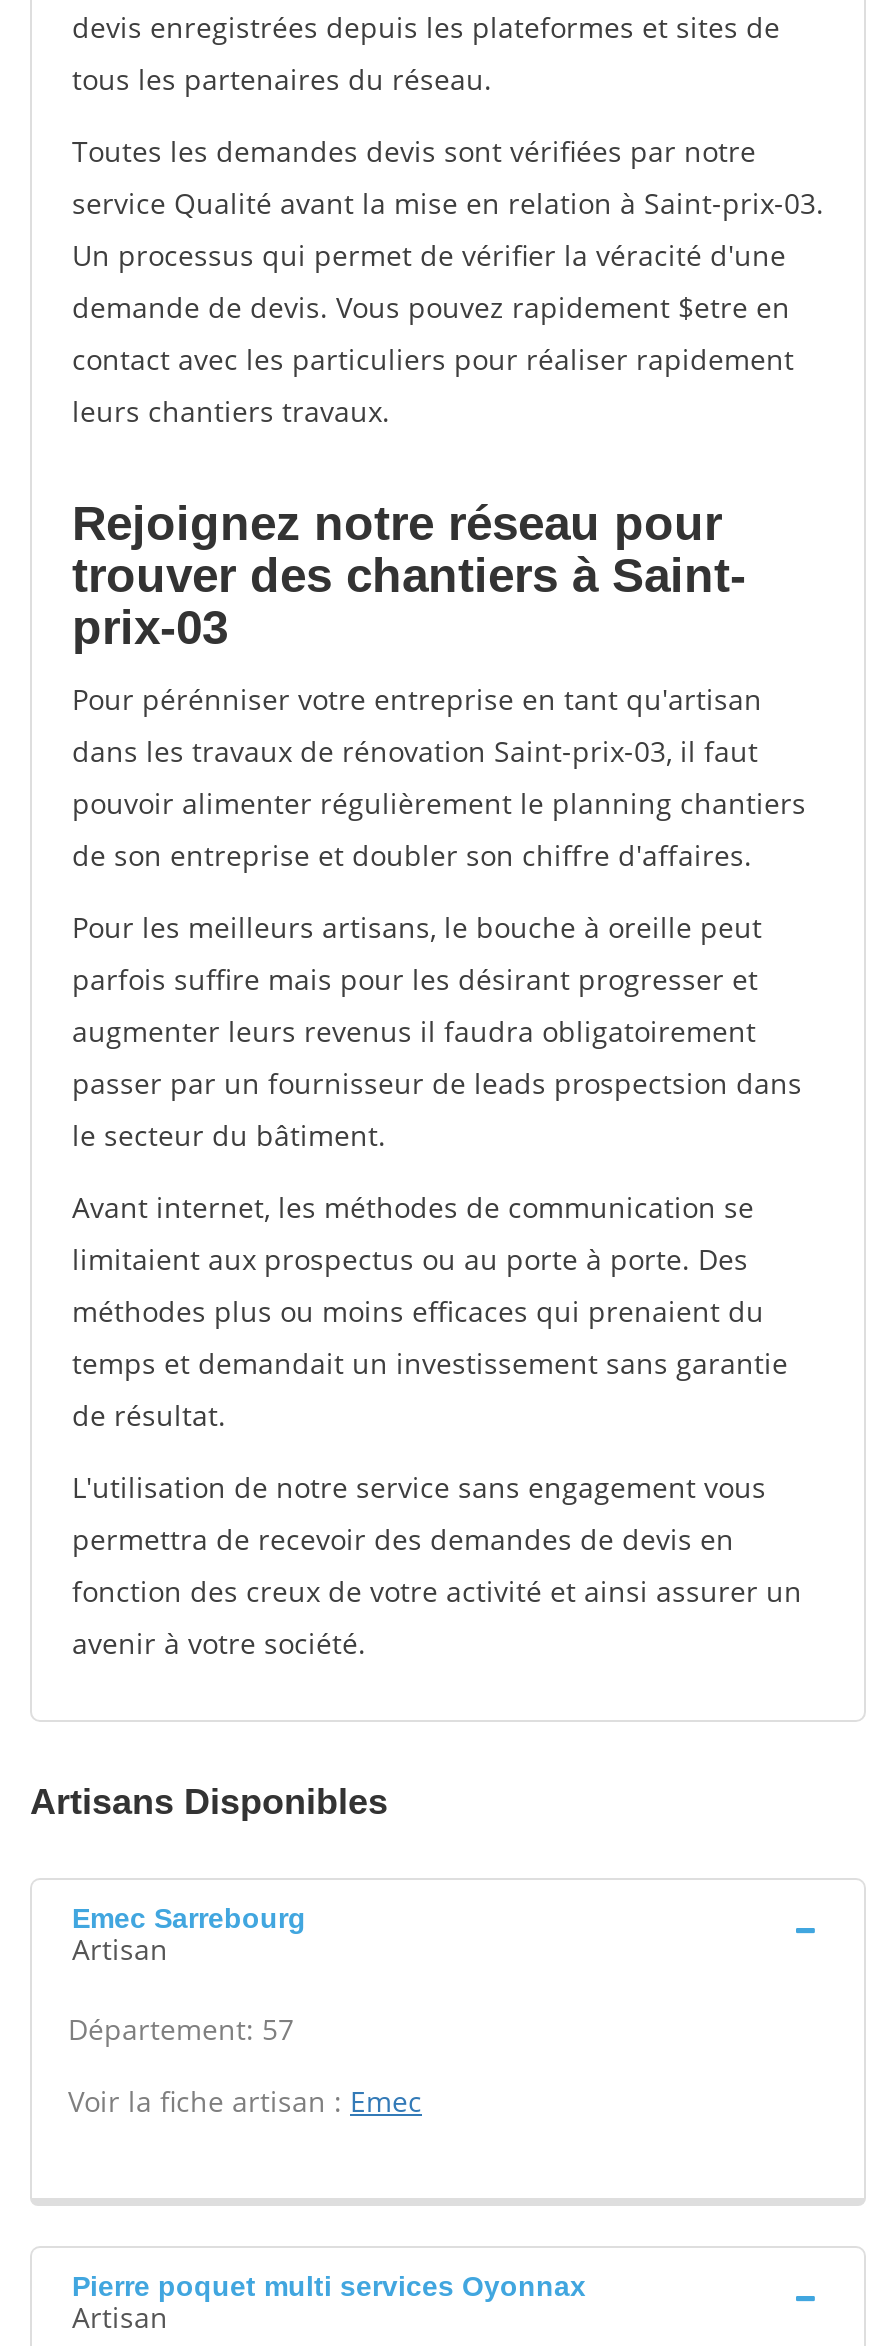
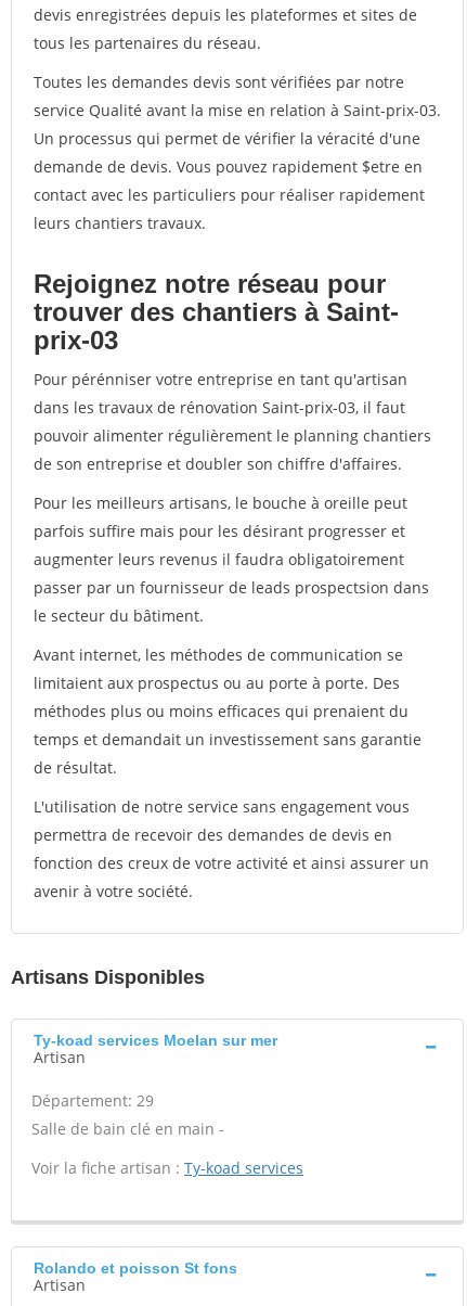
- Emec Sarrebourg
+ Ty-koad services Moelan sur mer

- Département: 57
+ Département: 29
+ Salle de bain clé en main -

- Voir la fiche artisan : Emec
+ Voir la fiche artisan : Ty-koad services

- Pierre poquet multi services Oyonnax
+ Rolando et poisson St fons
